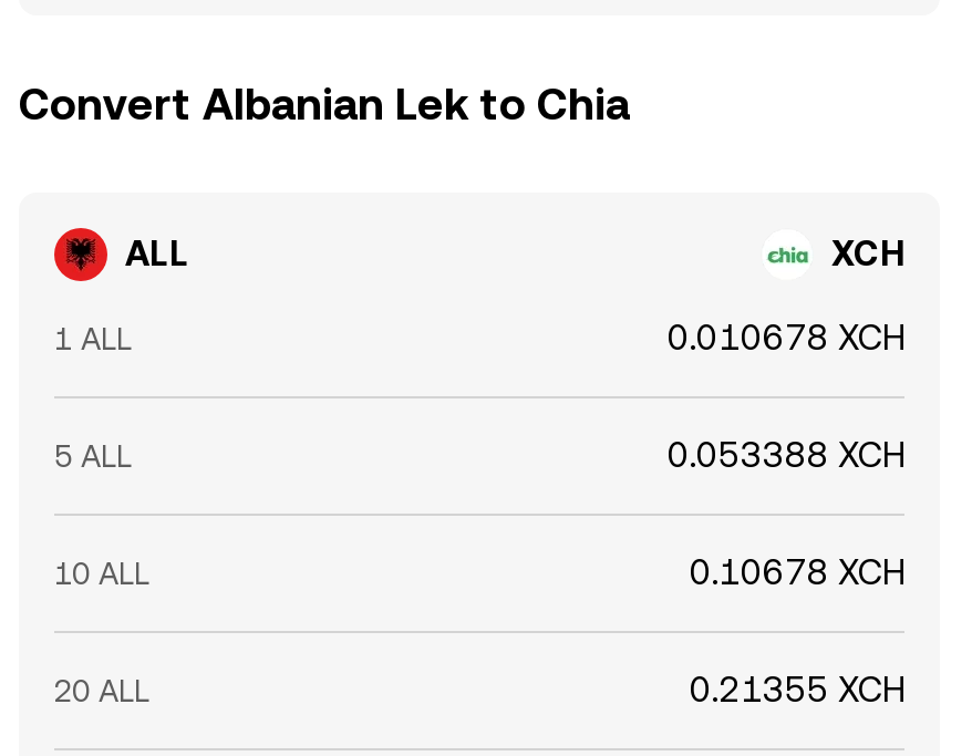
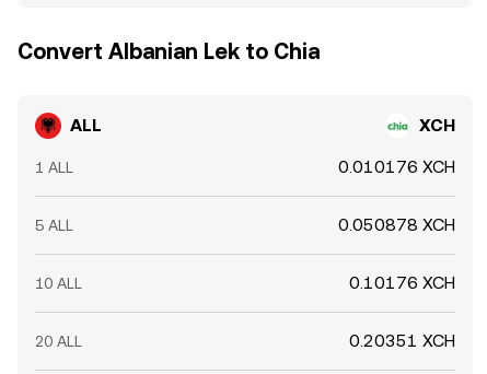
- 0.010678 XCH
+ 0.010176 XCH

- 0.053388 XCH
+ 0.050878 XCH

- 0.10678 XCH
+ 0.10176 XCH

- 0.21355 XCH
+ 0.20351 XCH
